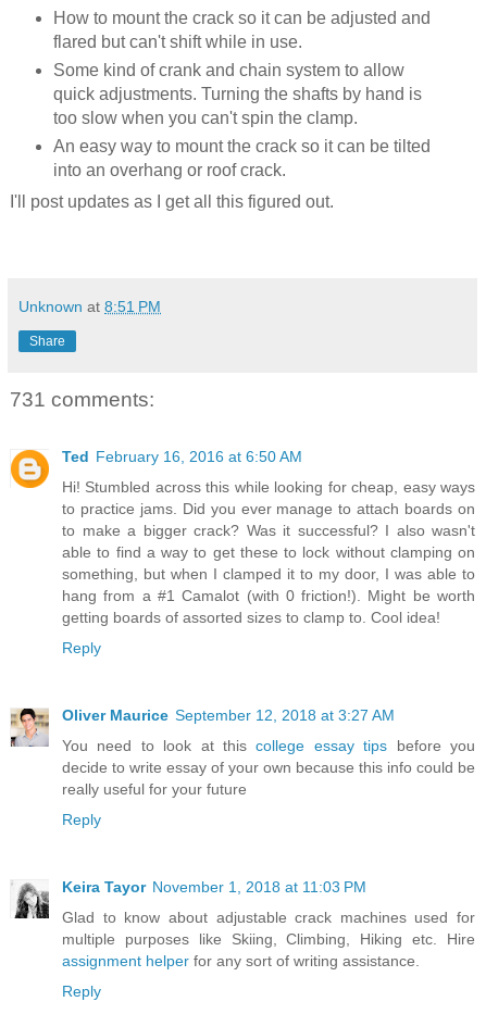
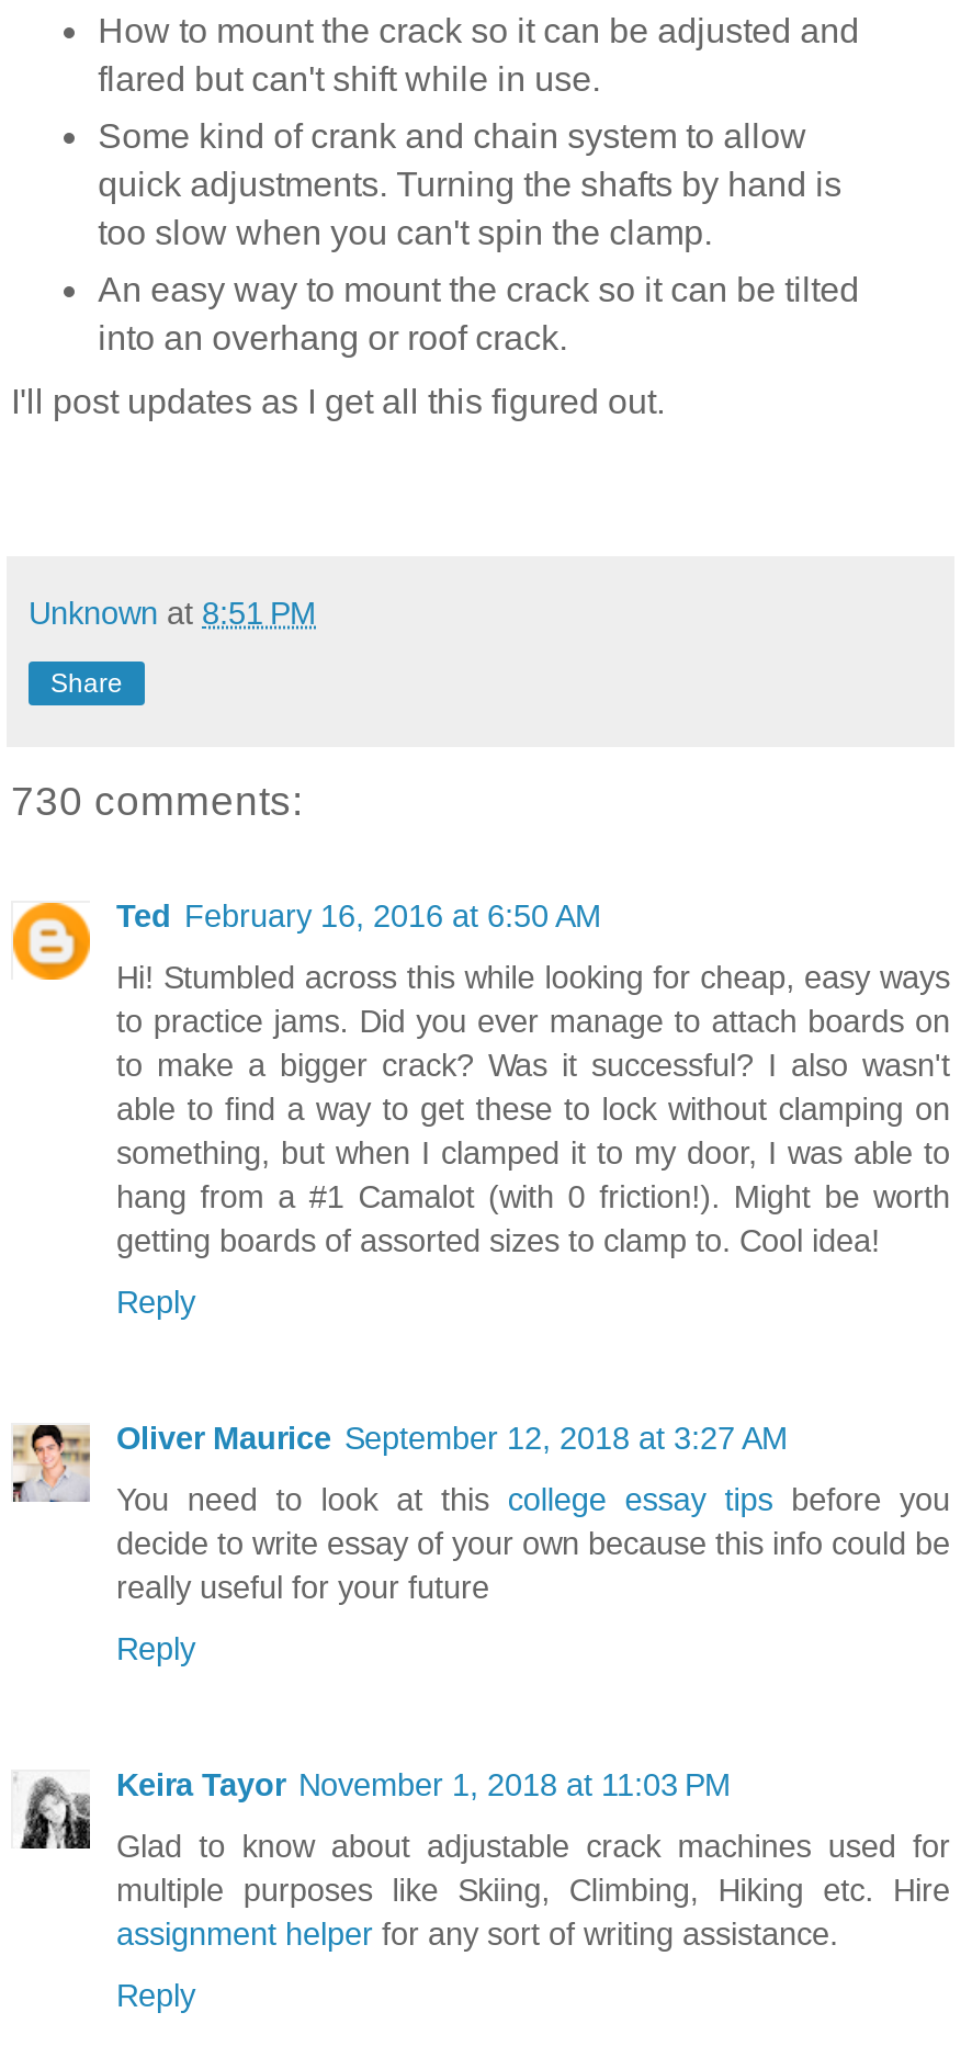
- 731 comments:
+ 730 comments:
